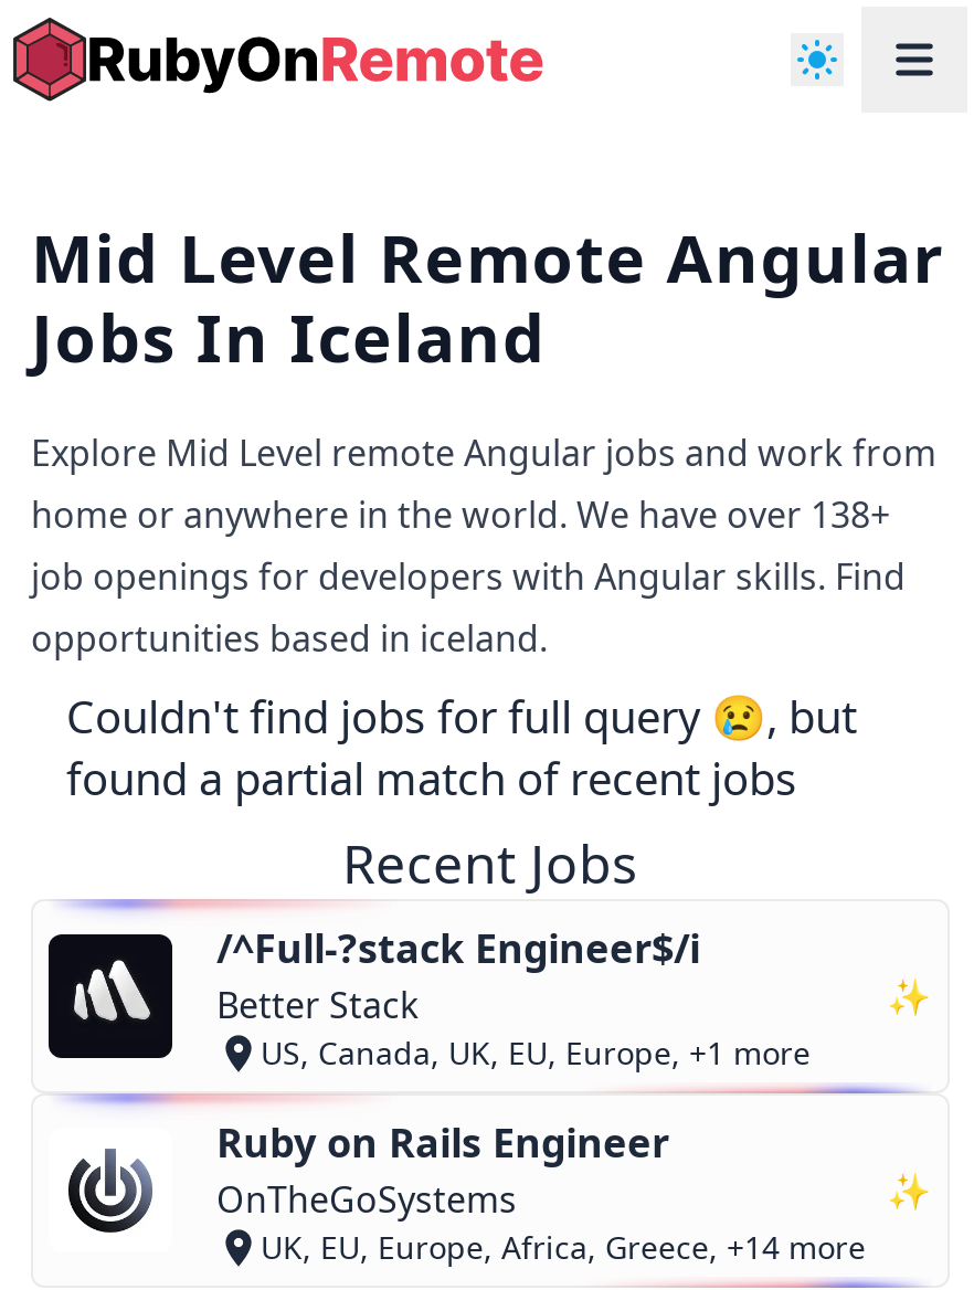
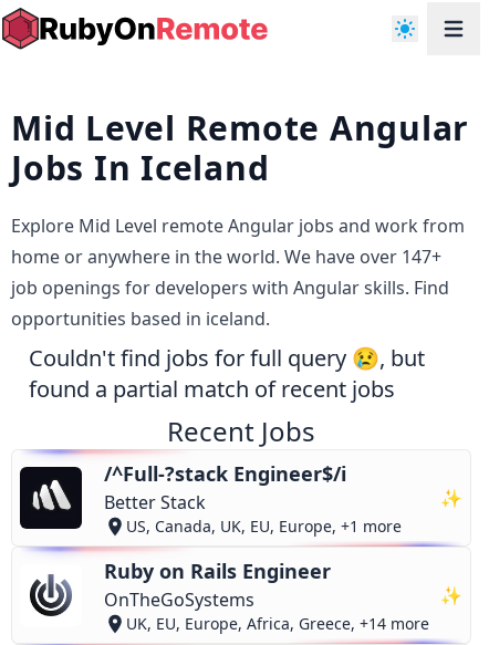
- home or anywhere in the world. We have over 138+
+ home or anywhere in the world. We have over 147+
